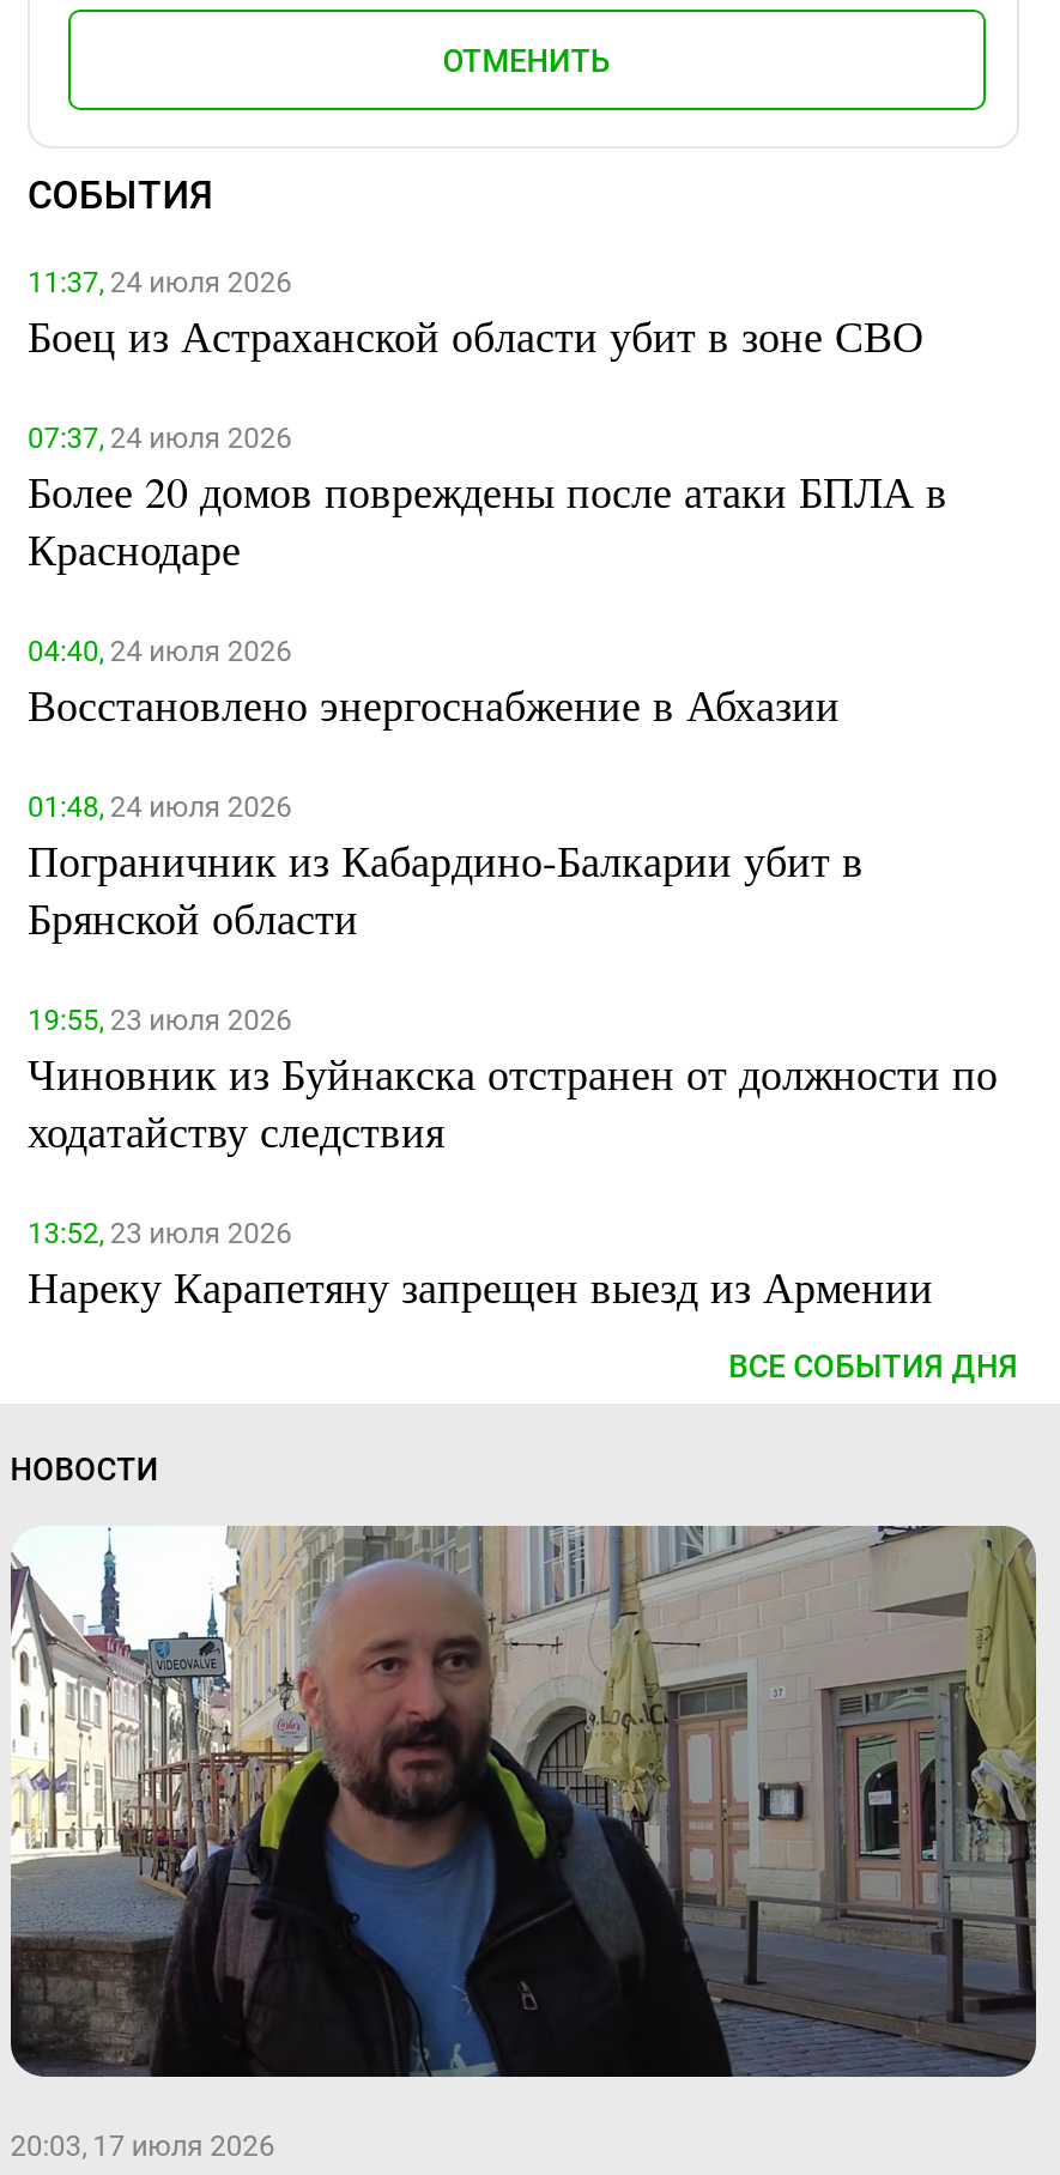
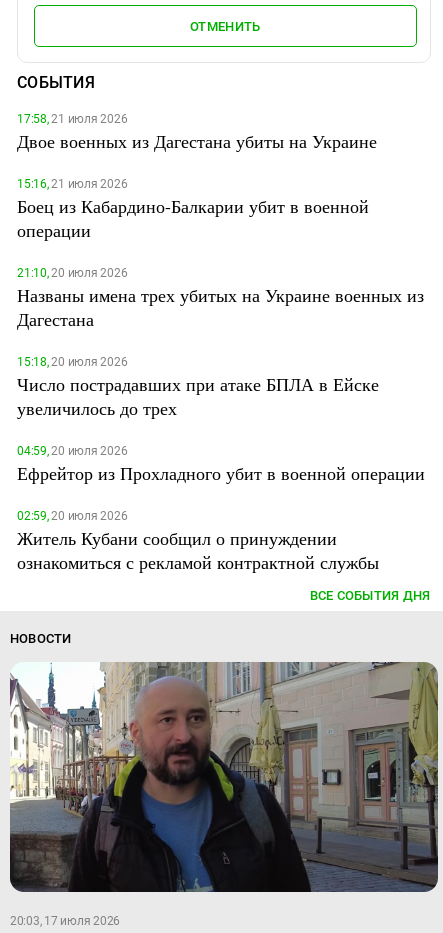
- 11:37, 24 июля 2026
- Боец из Астраханской области убит в зоне СВО
+ 17:58, 21 июля 2026
+ Двое военных из Дагестана убиты на Украине

- 07:37, 24 июля 2026
- Более 20 домов повреждены после атаки БПЛА в
- Краснодаре
+ 15:16, 21 июля 2026
+ Боец из Кабардино-Балкарии убит в военной
+ операции

- 04:40, 24 июля 2026
- Восстановлено энергоснабжение в Абхазии
+ 21:10, 20 июля 2026
+ Названы имена трех убитых на Украине военных из
+ Дагестана

- 01:48, 24 июля 2026
- Пограничник из Кабардино-Балкарии убит в
- Брянской области
+ 15:18, 20 июля 2026
+ Число пострадавших при атаке БПЛА в Ейске
+ увеличилось до трех

- 19:55, 23 июля 2026
- Чиновник из Буйнакска отстранен от должности по
- ходатайству следствия
+ 04:59, 20 июля 2026
+ Ефрейтор из Прохладного убит в военной операции

- 13:52, 23 июля 2026
- Нареку Карапетяну запрещен выезд из Армении
+ 02:59, 20 июля 2026
+ Житель Кубани сообщил о принуждении
+ ознакомиться с рекламой контрактной службы
